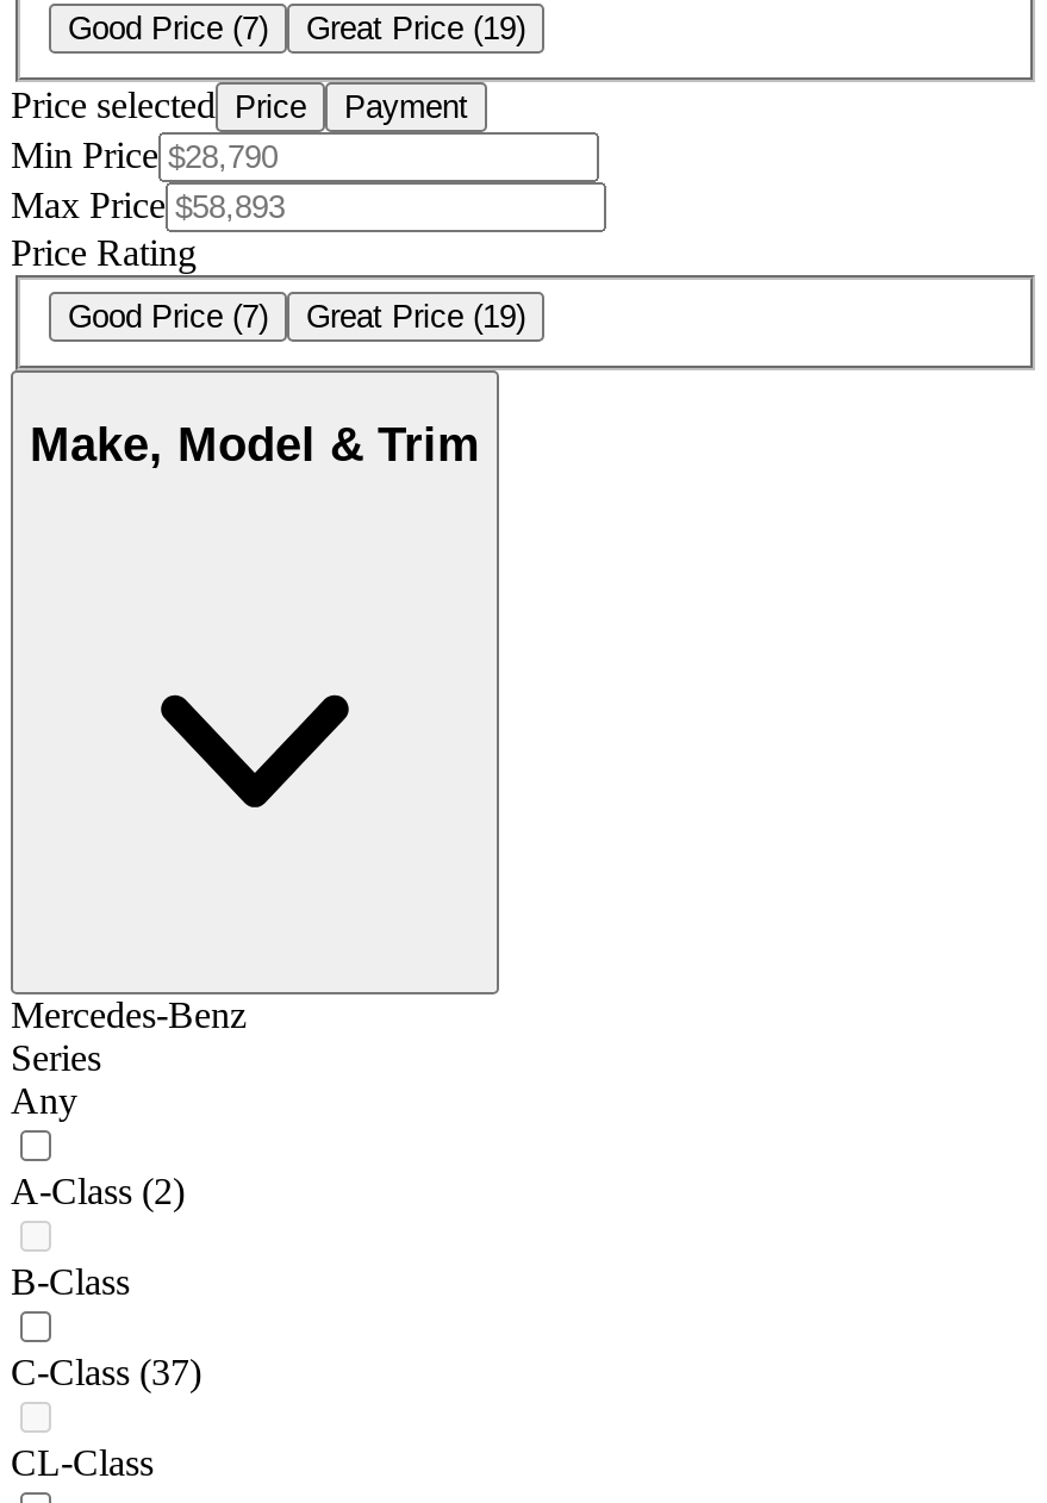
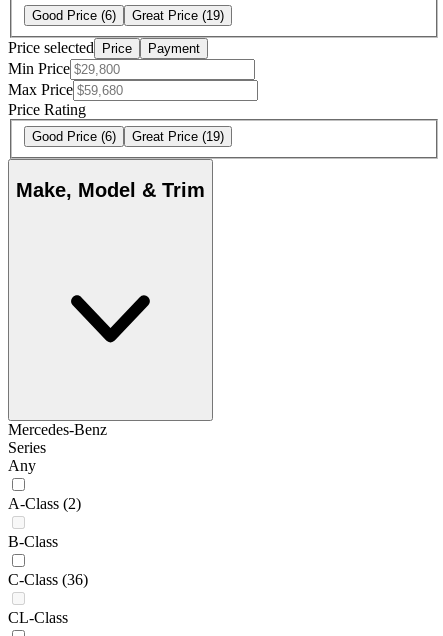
- Good Price (7) Great Price (19)
+ Good Price (6) Great Price (19)

- Good Price (7) Great Price (19)
+ Good Price (6) Great Price (19)

- C-Class (37)
+ C-Class (36)
